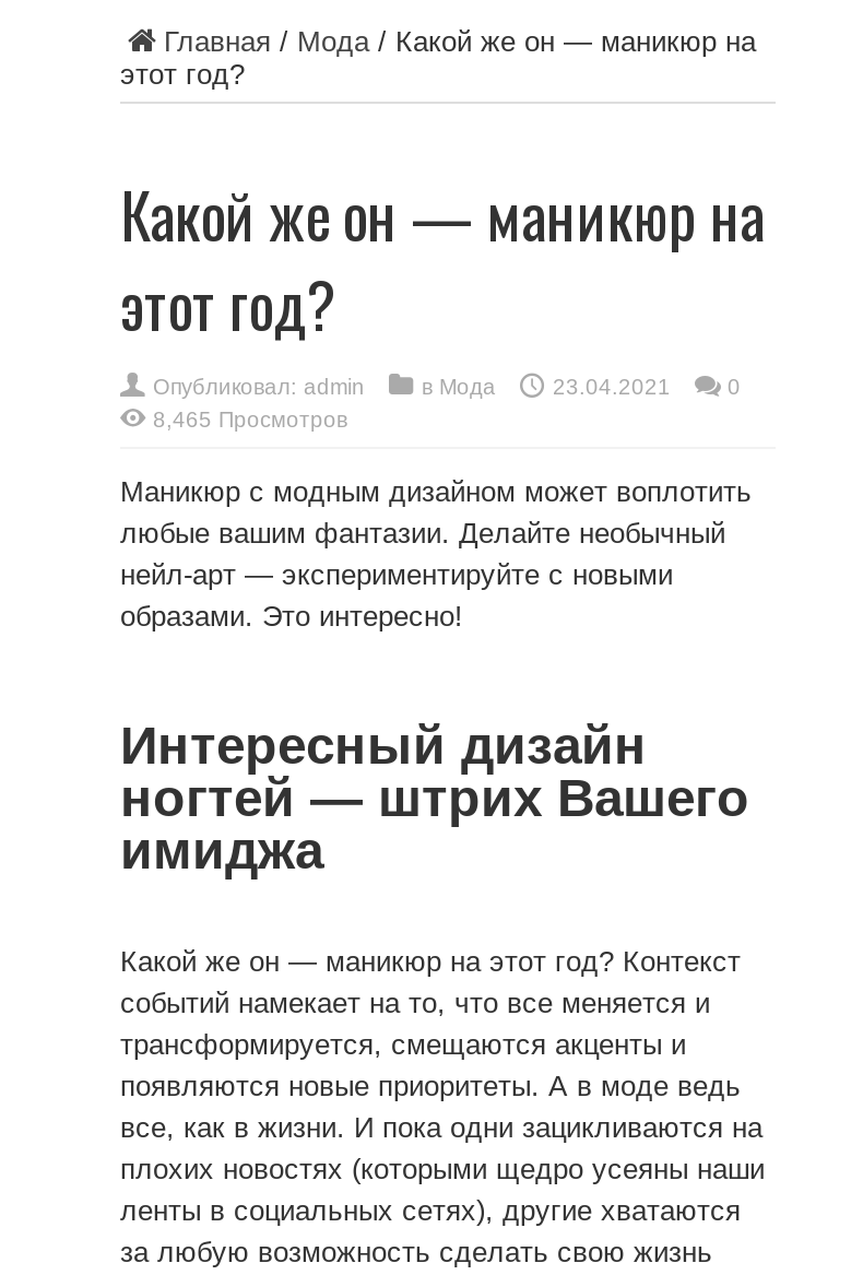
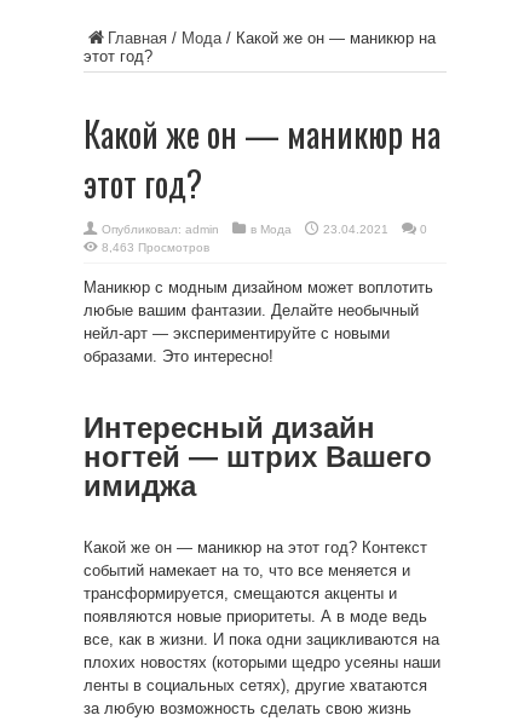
- 8,465 Просмотров
+ 8,463 Просмотров
